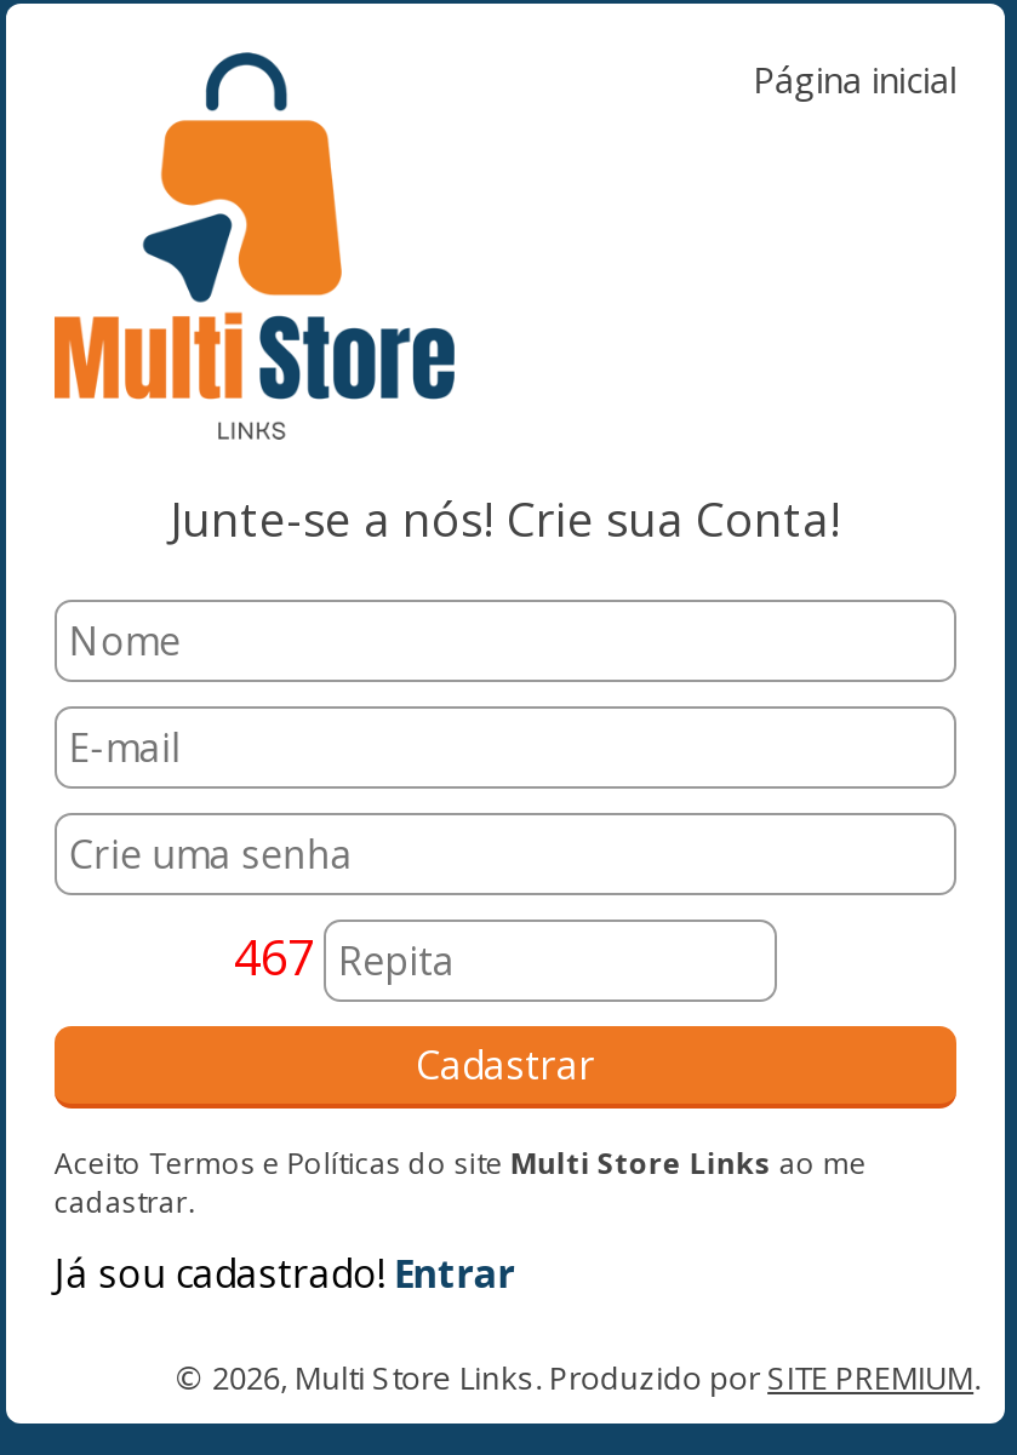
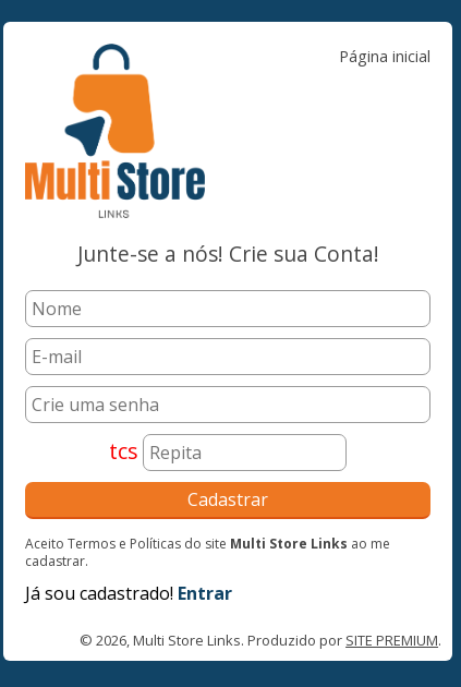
- 467
+ tcs
